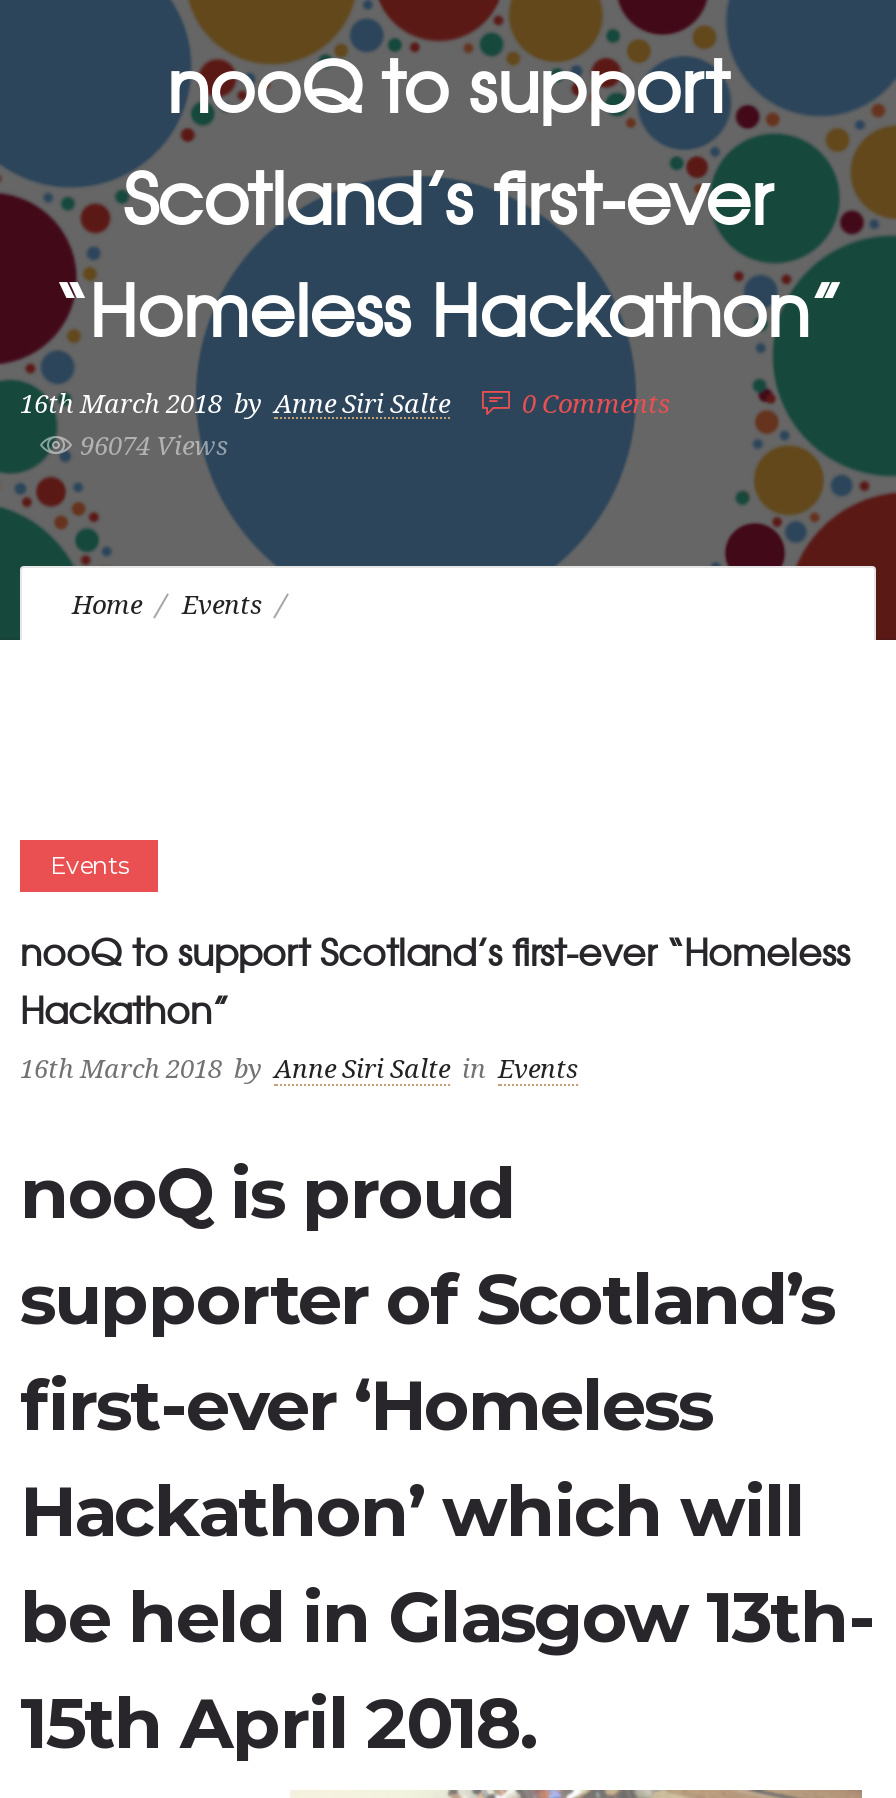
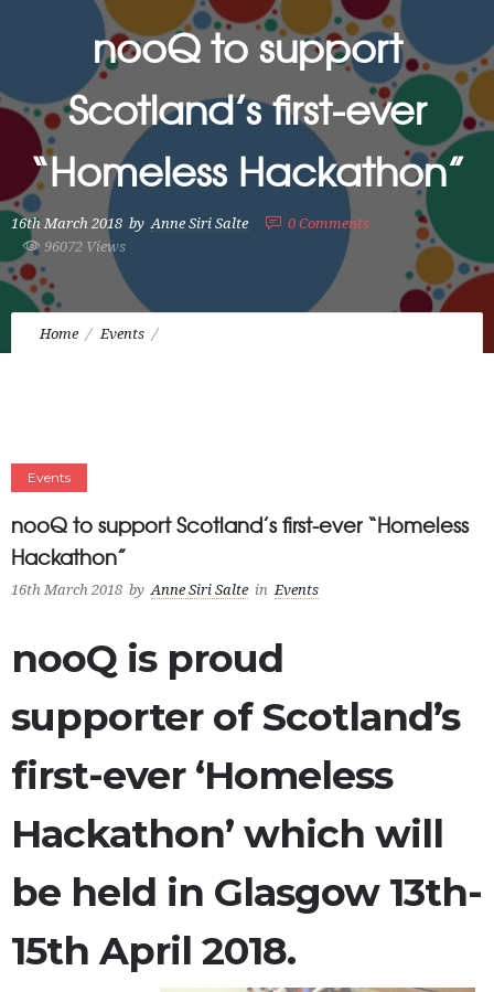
- 96074 Views
+ 96072 Views
